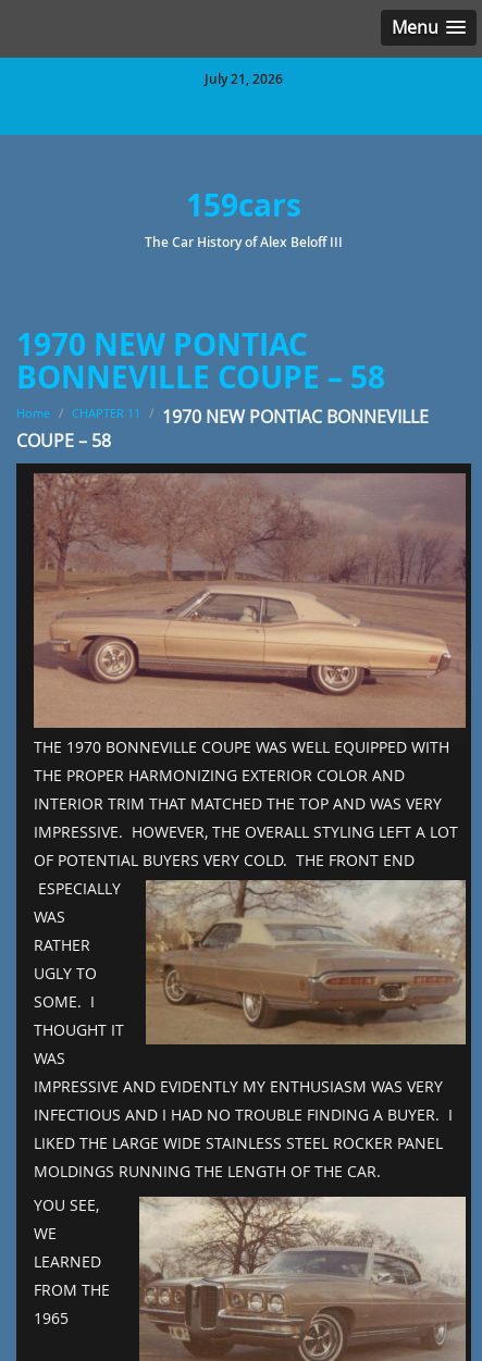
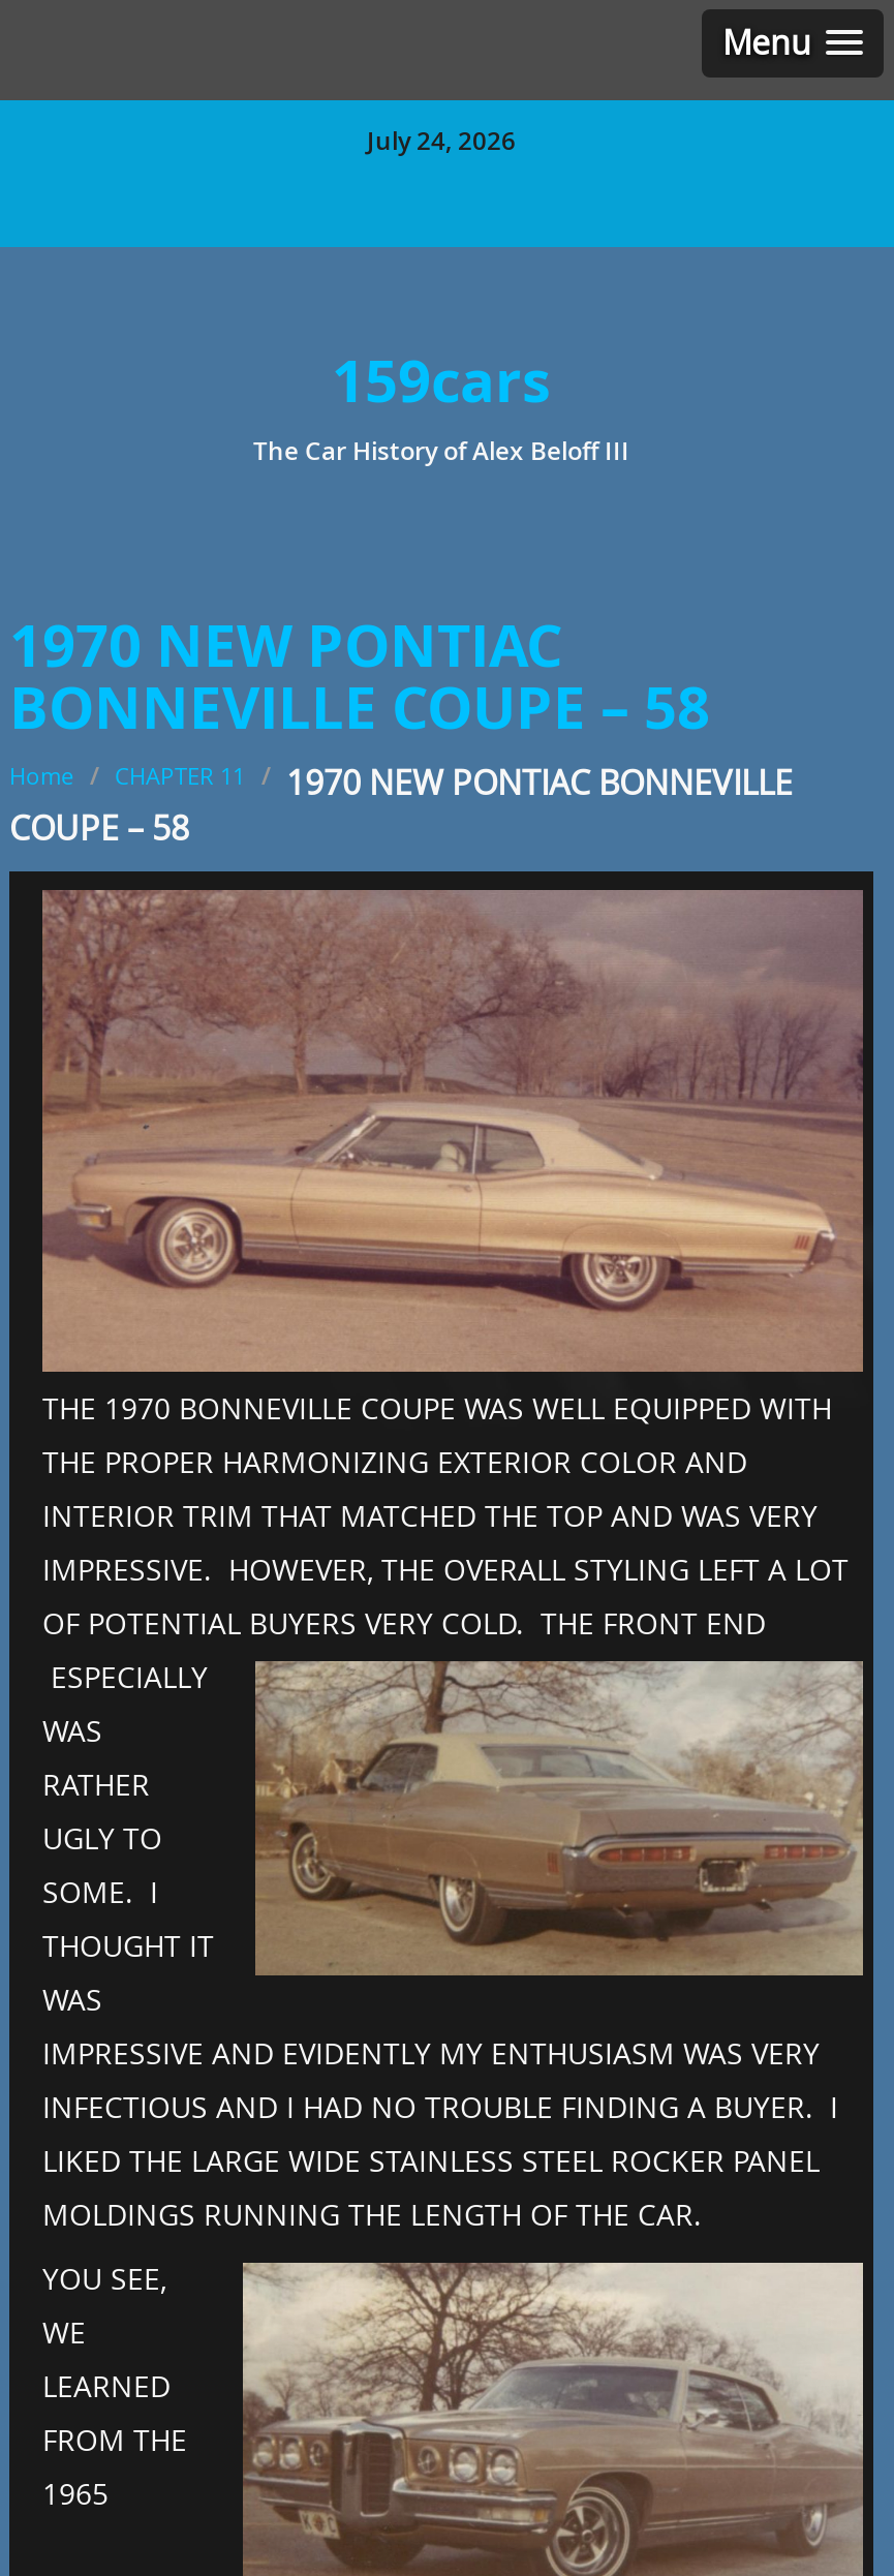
- July 21, 2026
+ July 24, 2026
